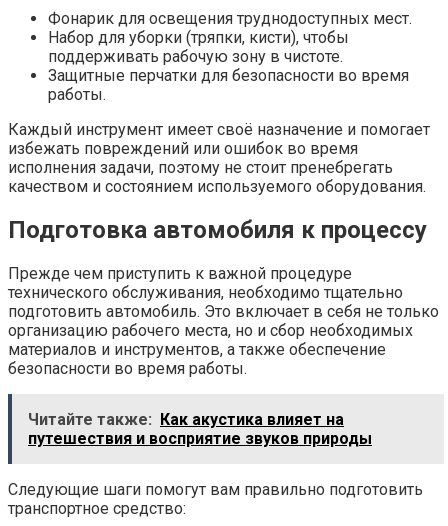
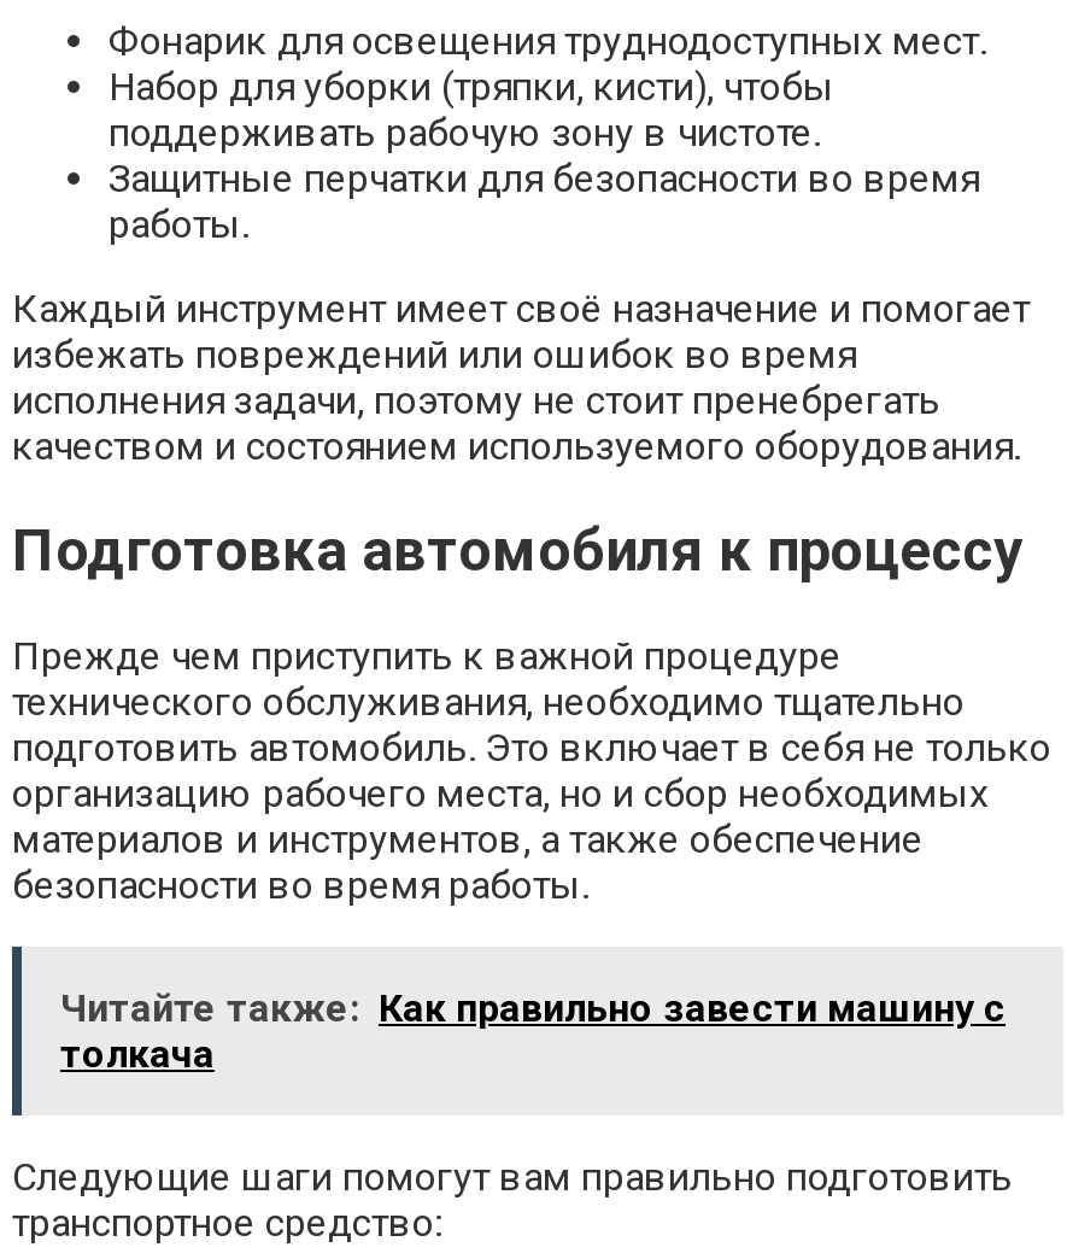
- Читайте также: Как акустика влияет на
- путешествия и восприятие звуков природы
+ Читайте также: Как правильно завести машину с
+ толкача
